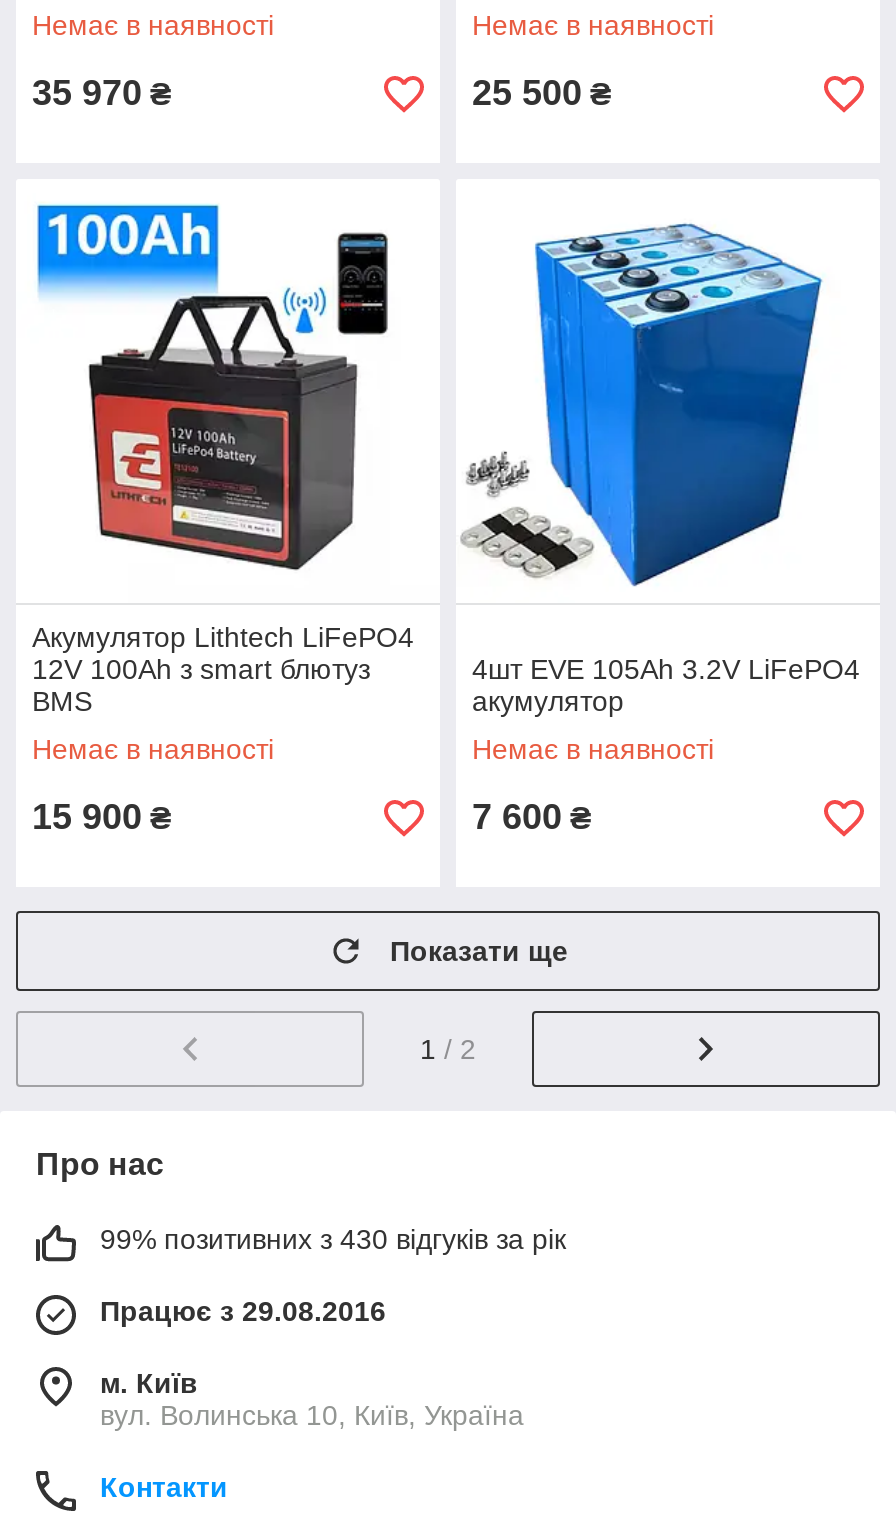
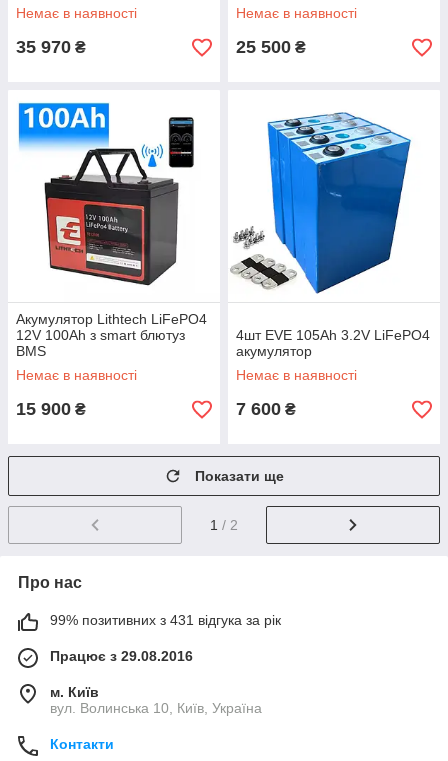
- 99% позитивних з 430 відгуків за рік
+ 99% позитивних з 431 відгука за рік
